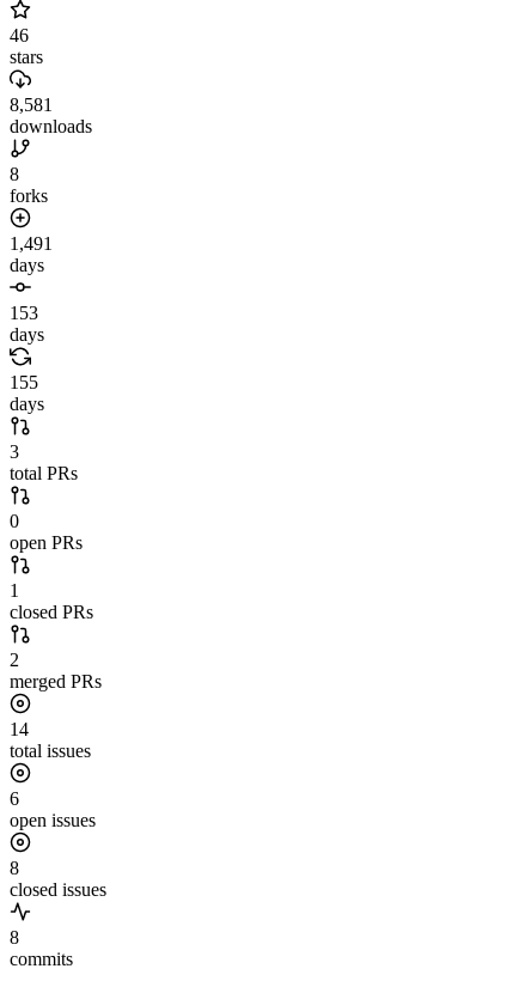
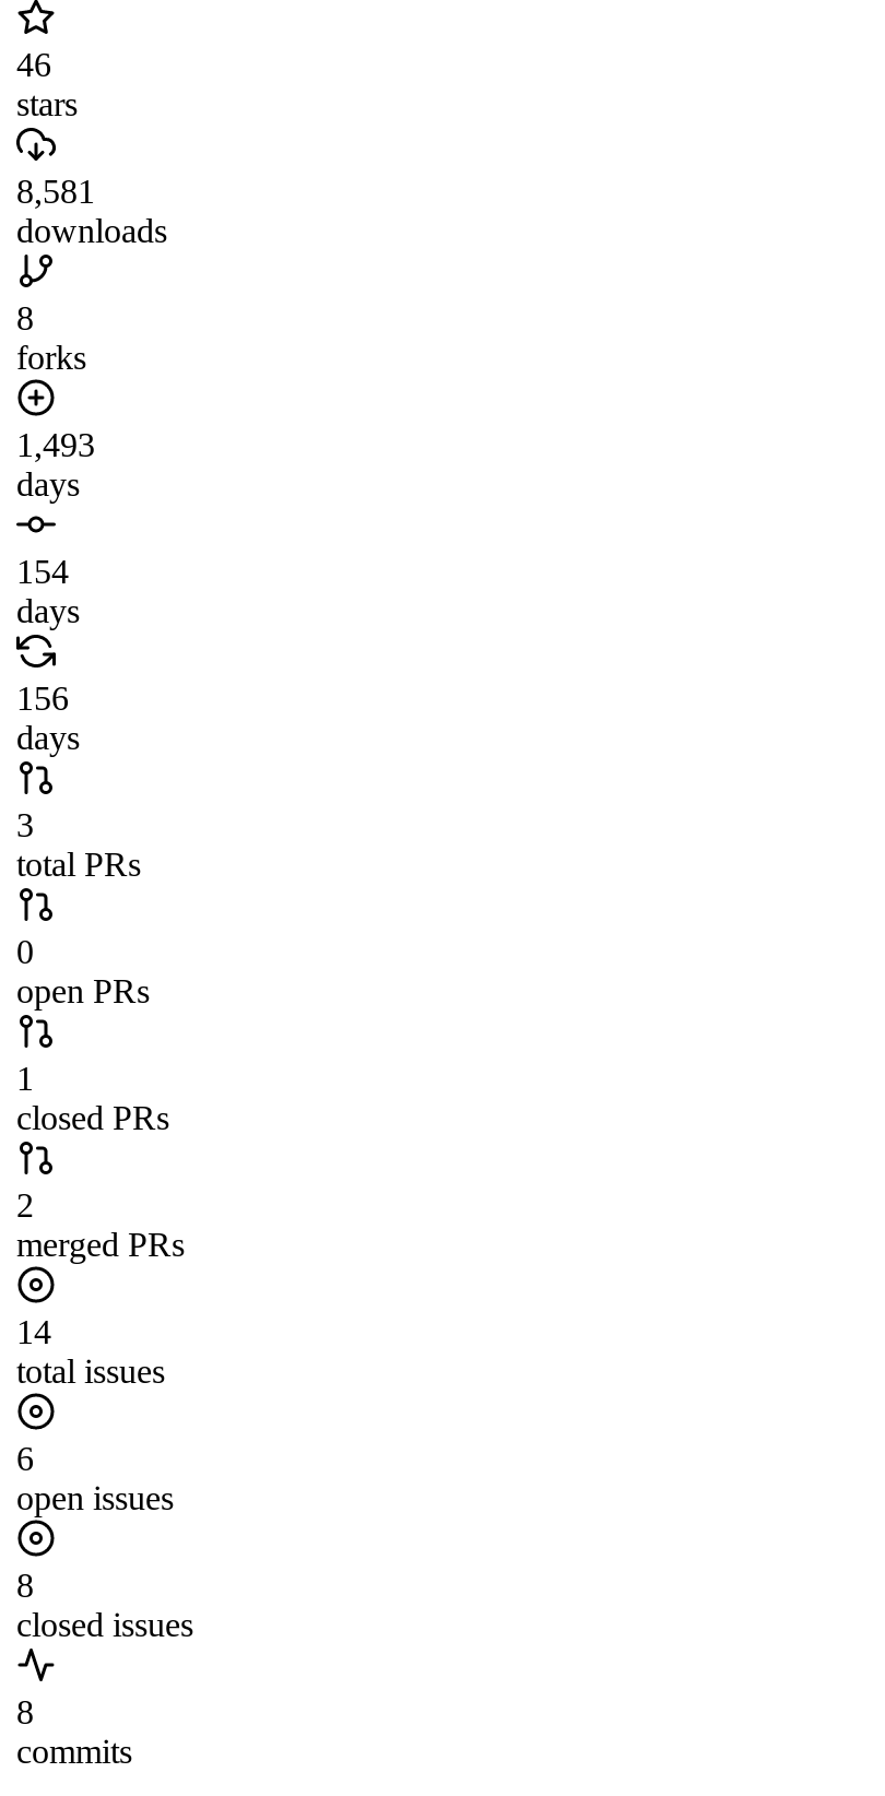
- 1,491
+ 1,493

- 153
+ 154

- 155
+ 156
